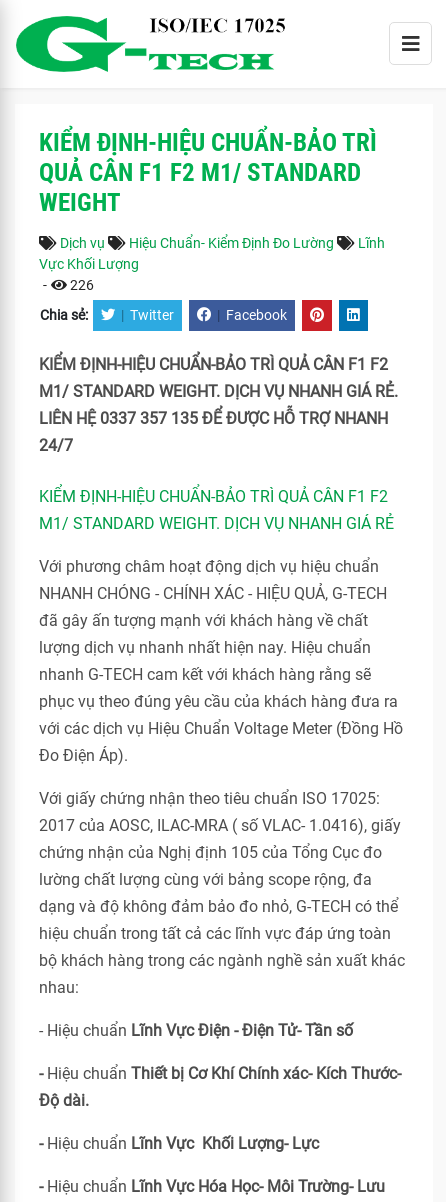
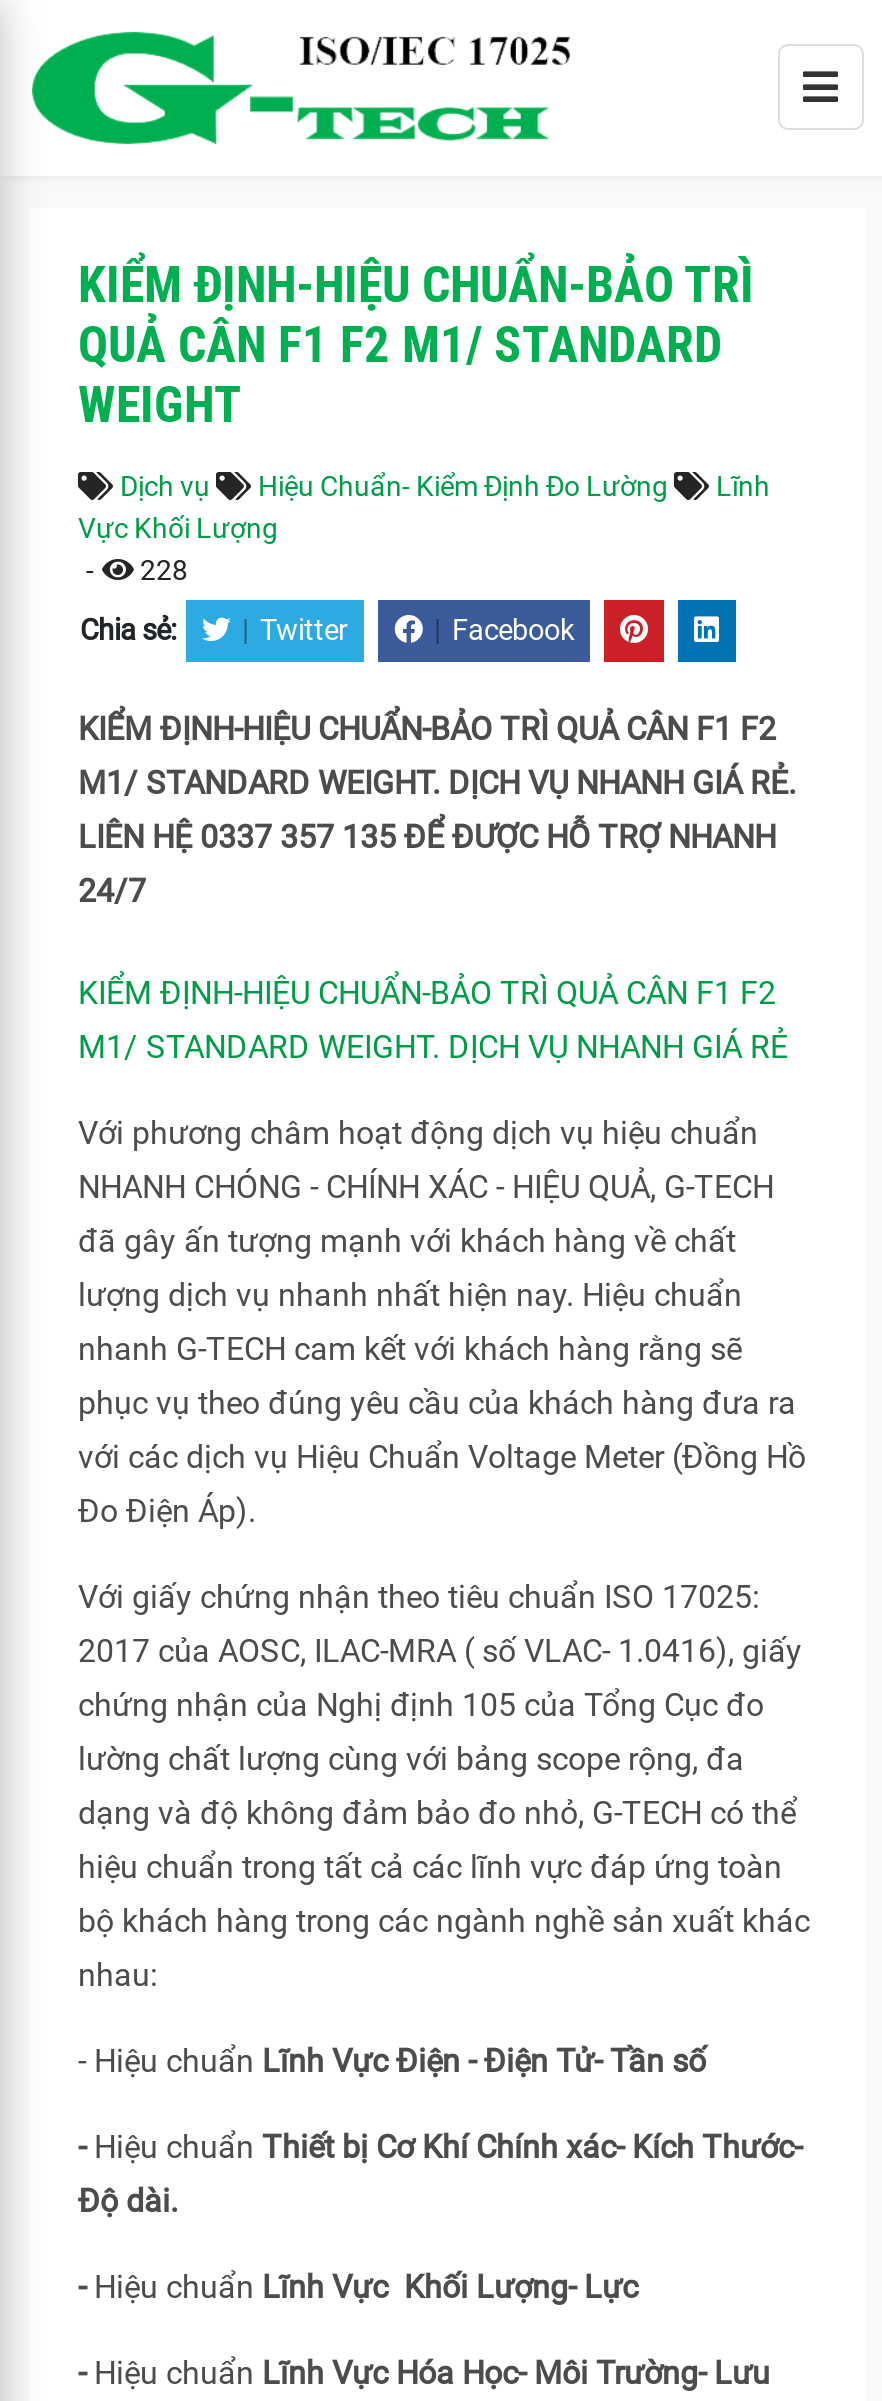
- 226
+ 228
